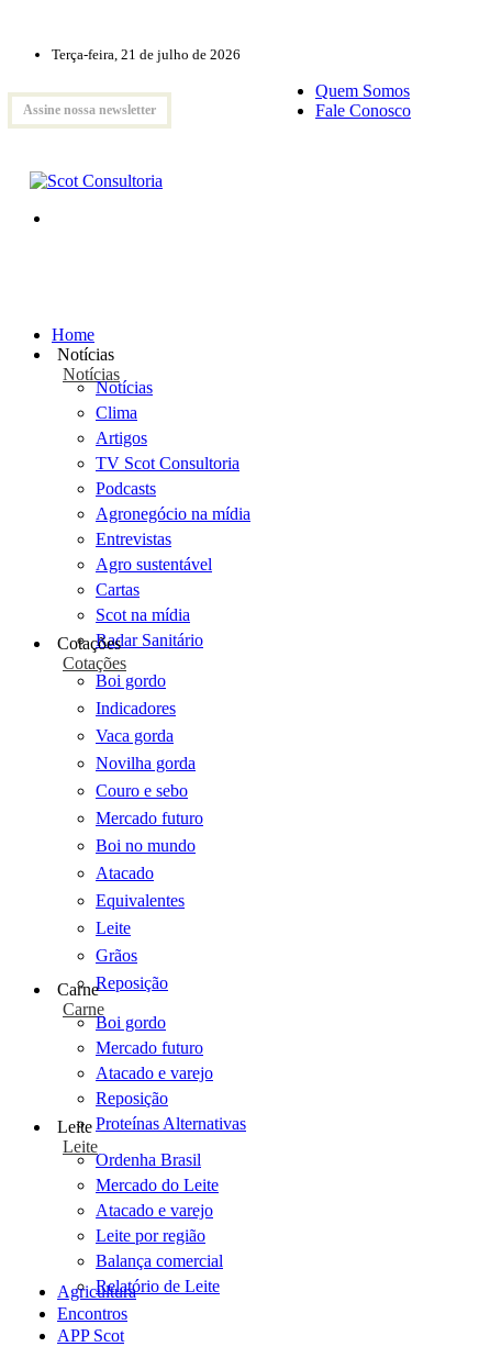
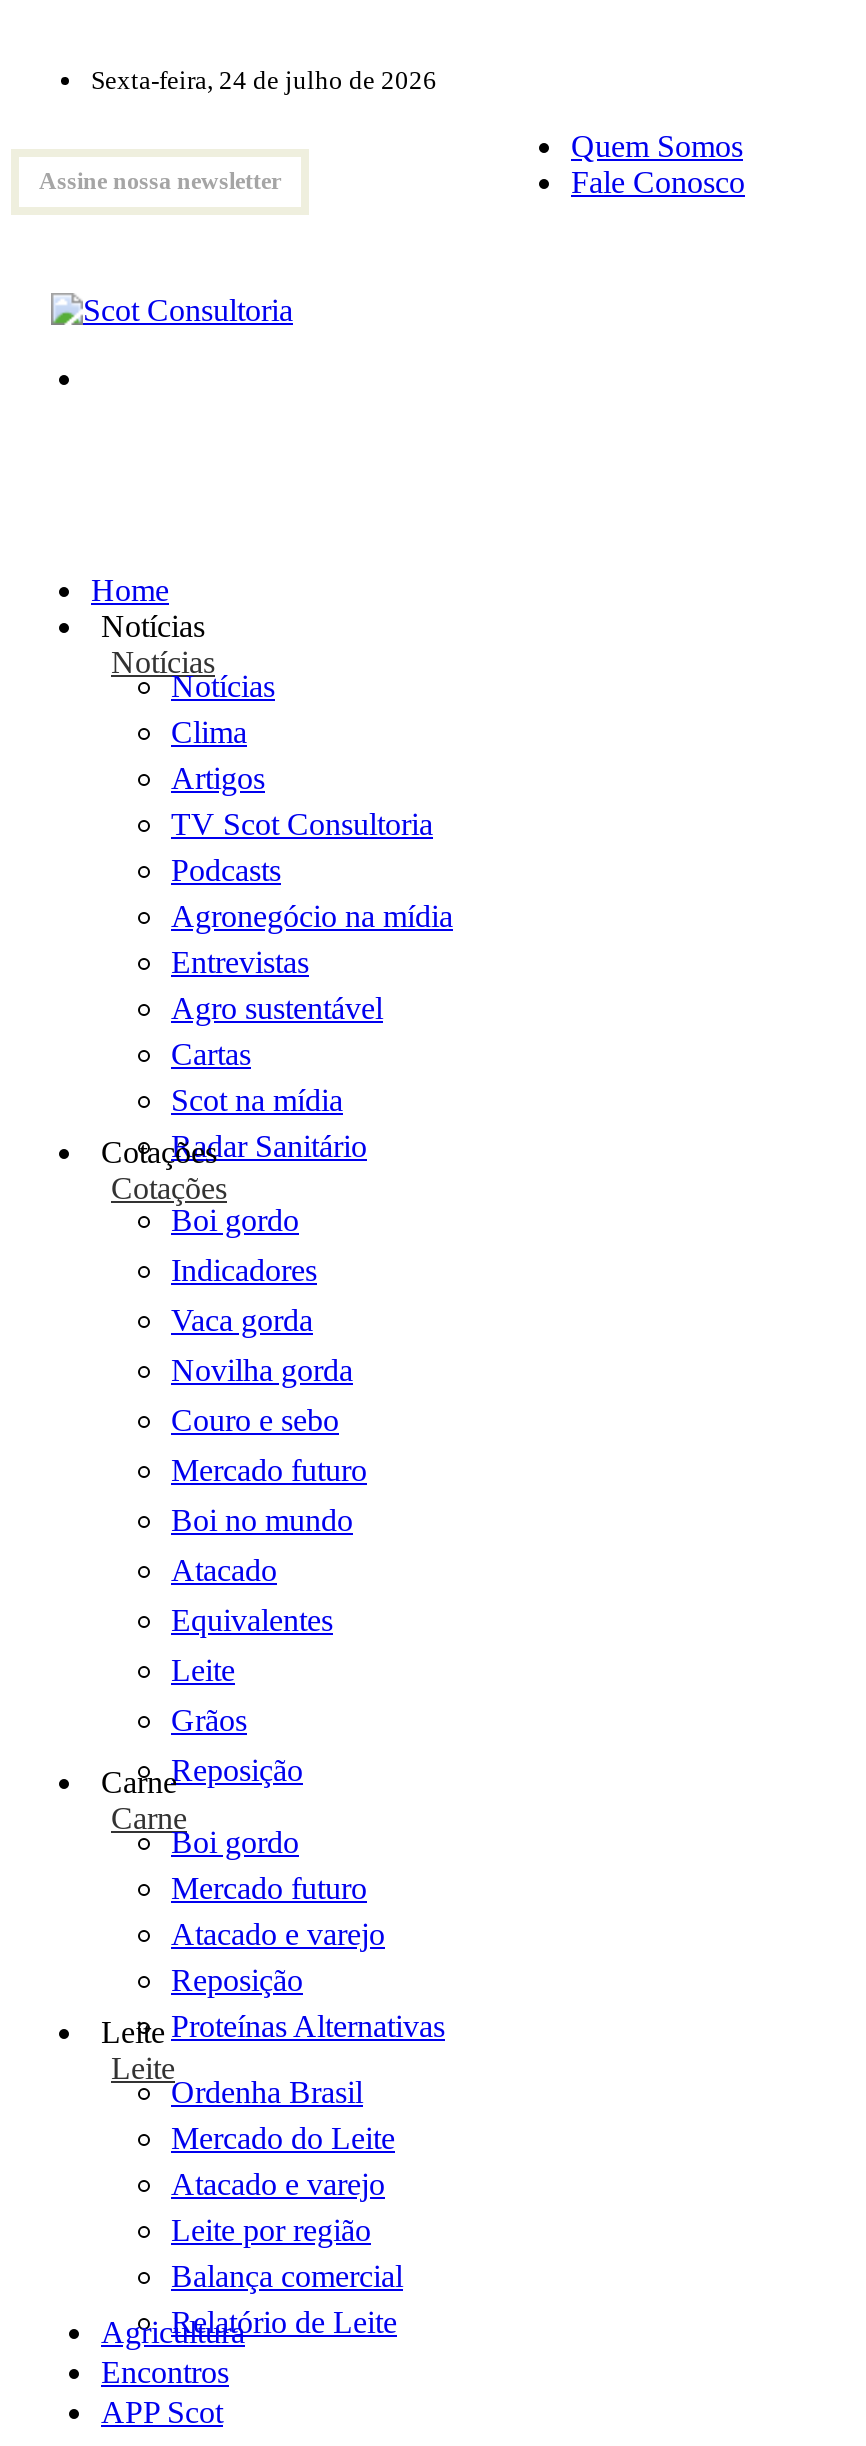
- Terça-feira, 21 de julho de 2026
+ Sexta-feira, 24 de julho de 2026
